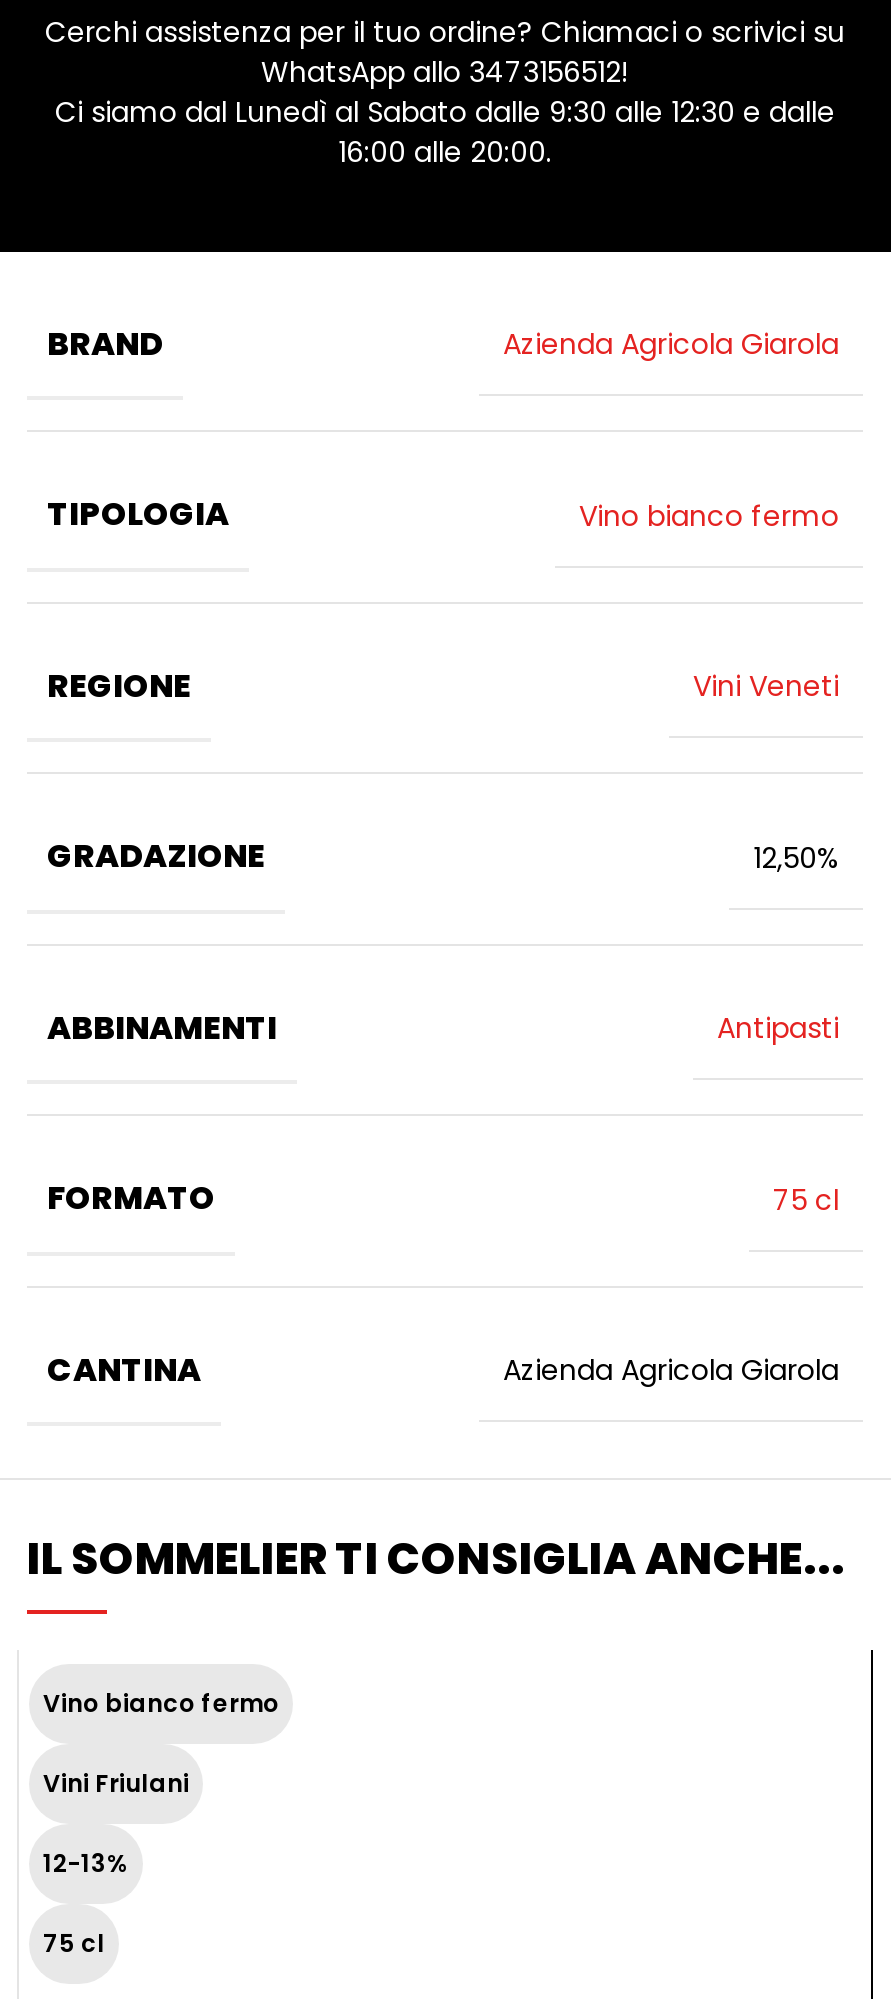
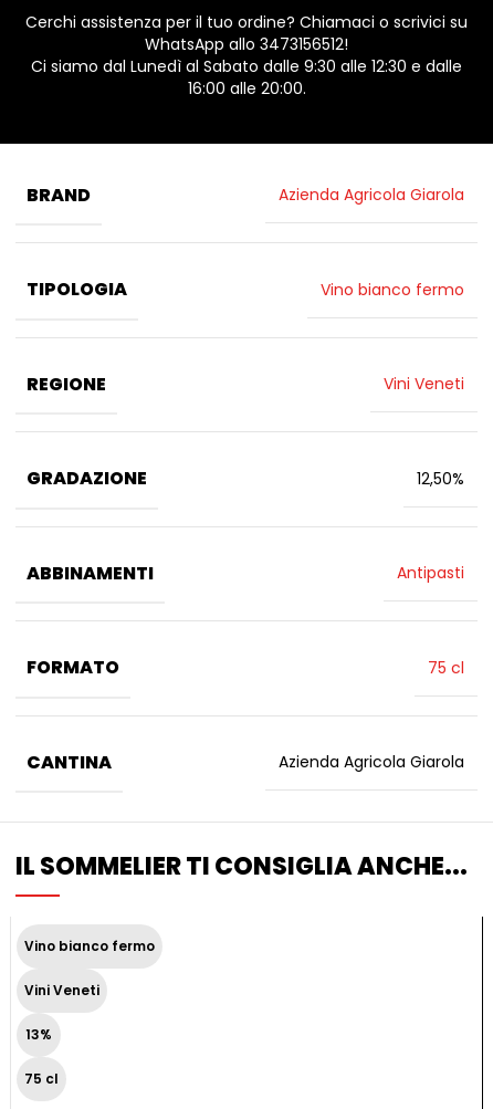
- Vini Friulani
+ Vini Veneti

- 12-13%
+ 13%
